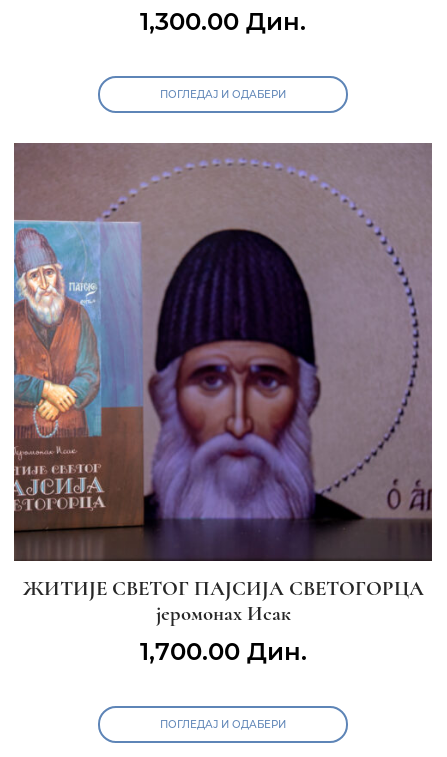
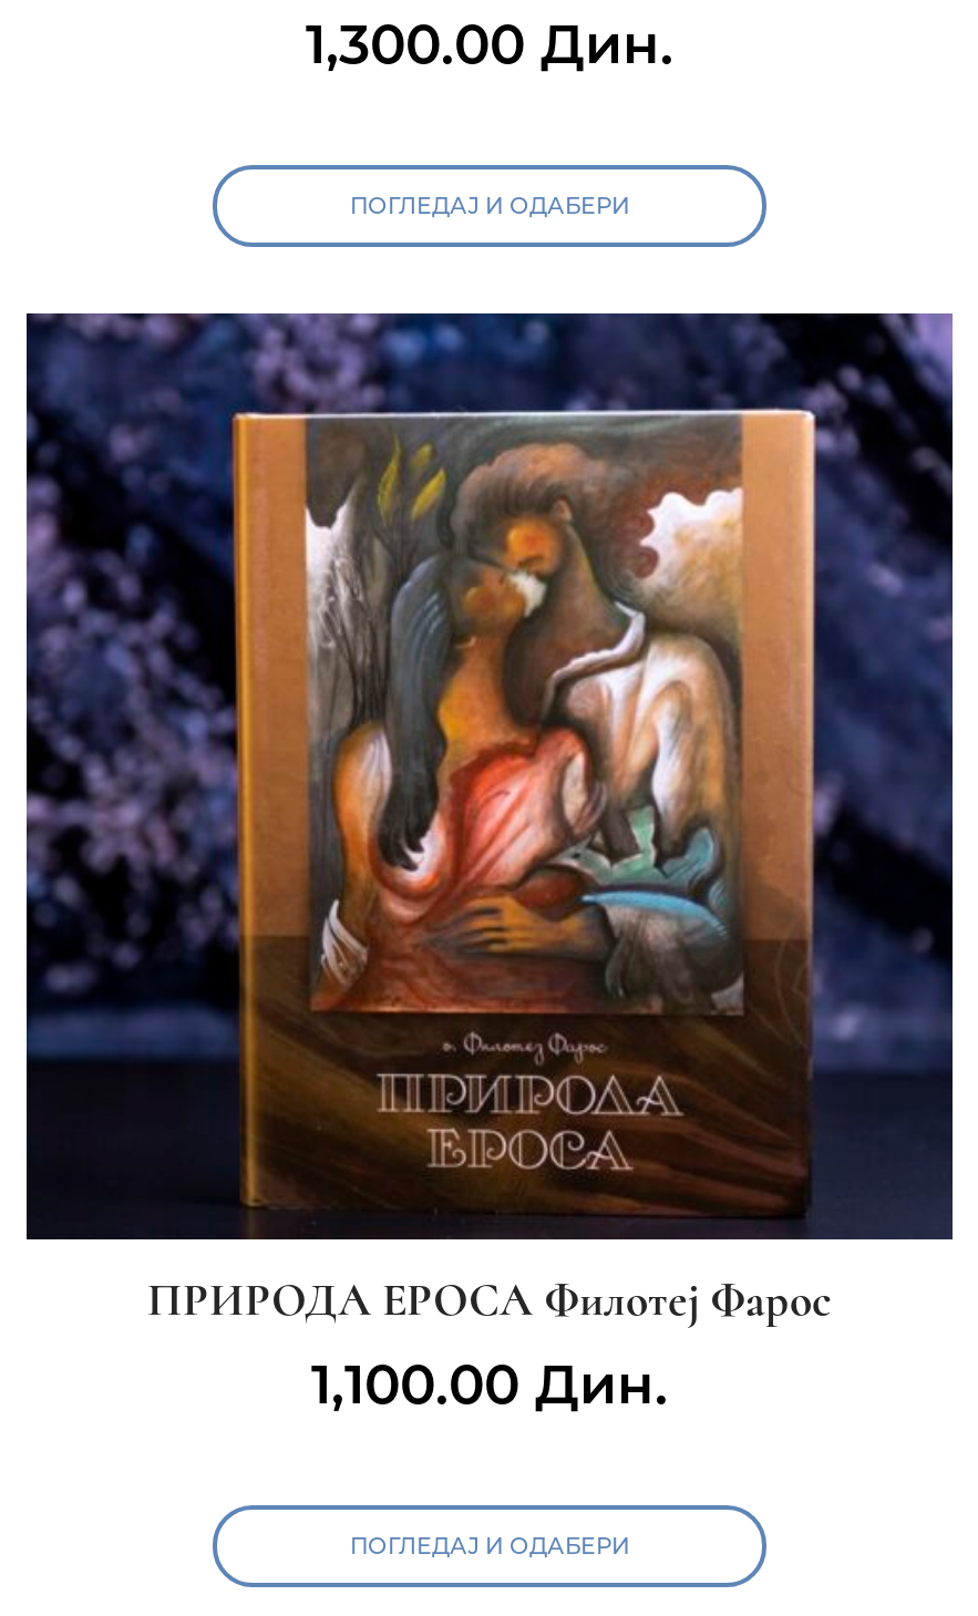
- [image]
- ЖИТИЈЕ СВЕТОГ ПАЈСИЈА СВЕТОГОРЦА
- јеромонах Исак
- 1,700.00 Дин.
+ [image]
+ ПРИРОДА ЕРОСА Филотеј Фарос
+ 1,100.00 Дин.
